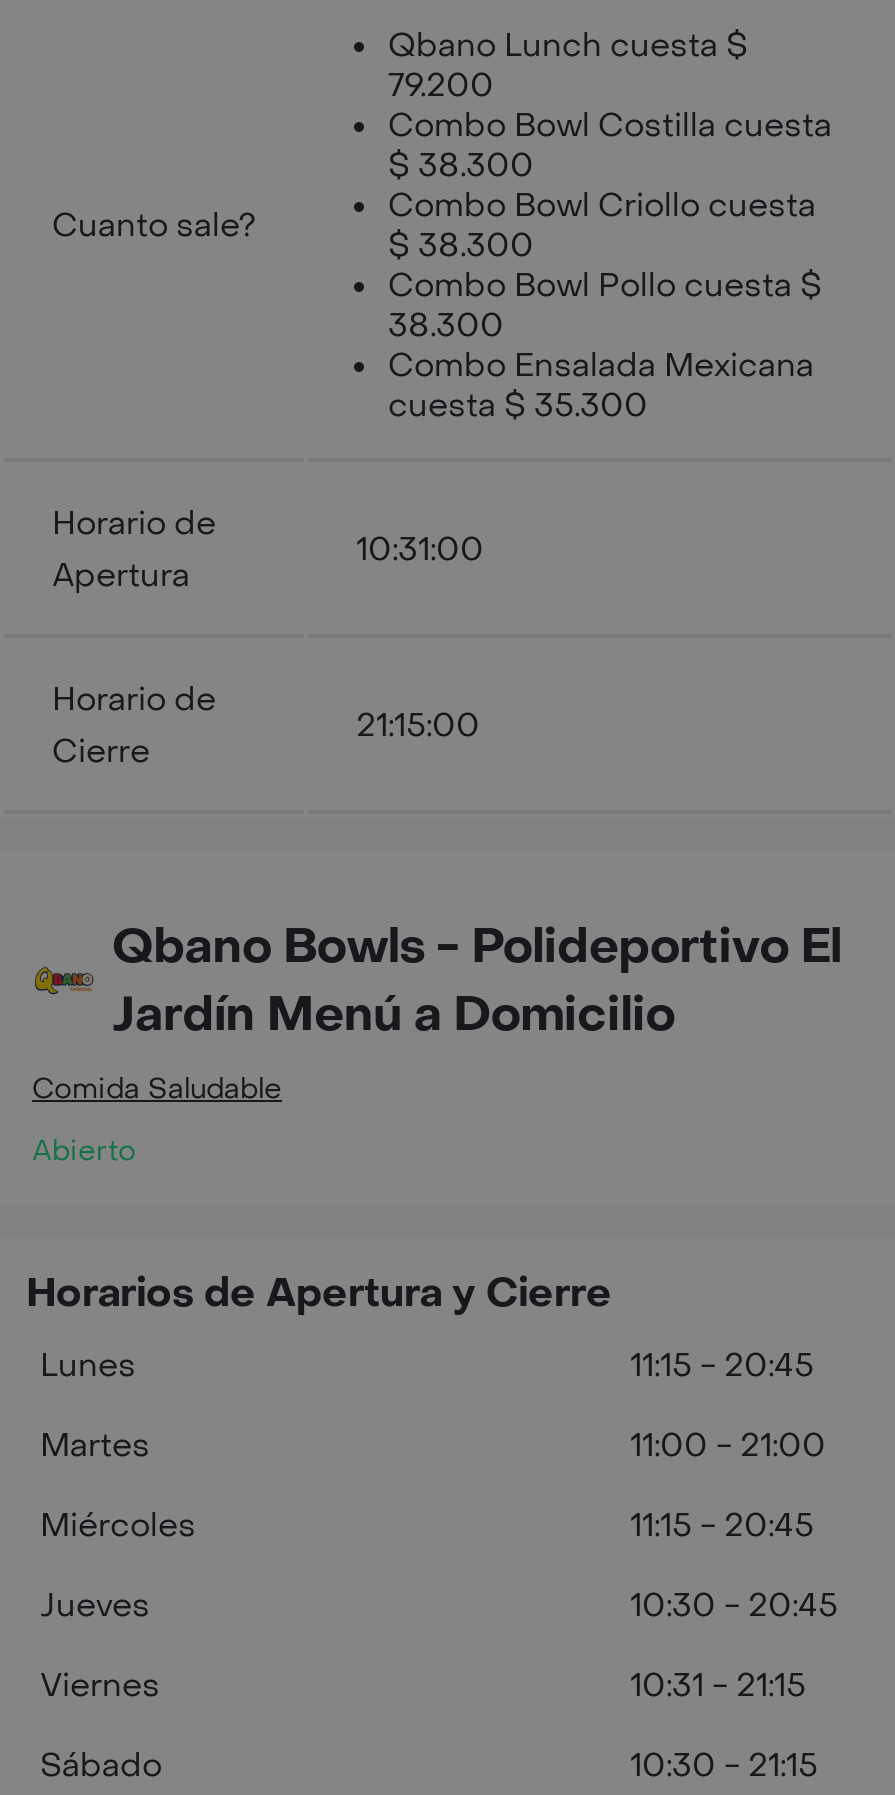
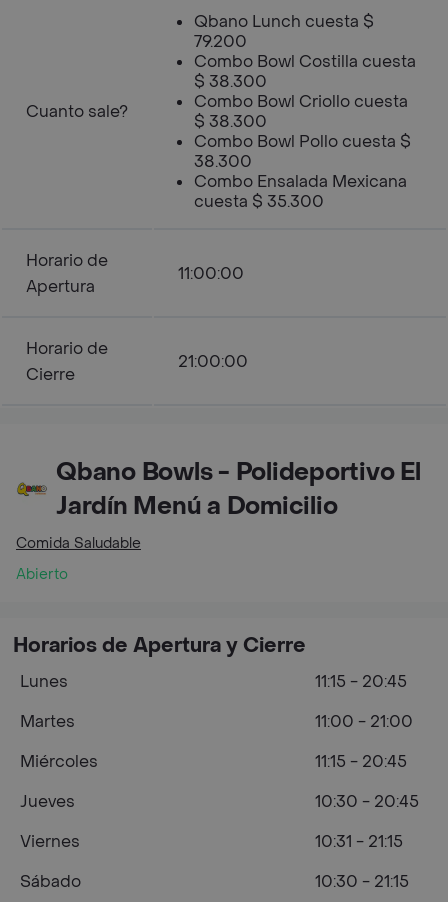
- 10:31:00
+ 11:00:00

- 21:15:00
+ 21:00:00
